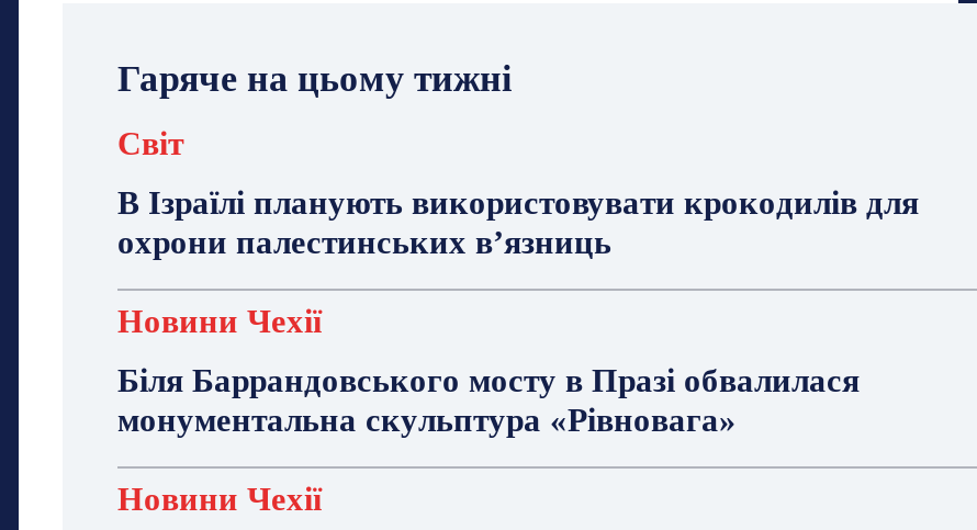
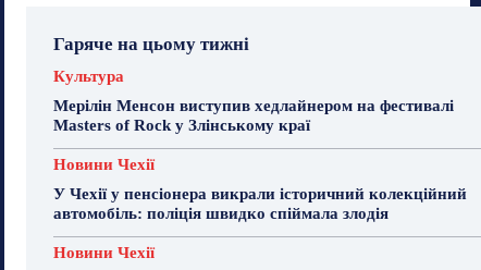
- Світ
+ Культура

- В Ізраїлі планують використовувати крокодилів для
- охрони палестинських в’язниць
+ Мерілін Менсон виступив хедлайнером на фестивалі
+ Masters of Rock у Злінському краї

- Біля Баррандовського мосту в Празі обвалилася
- монументальна скульптура «Рівновага»
+ У Чехії у пенсіонера викрали історичний колекційний
+ автомобіль: поліція швидко спіймала злодія
